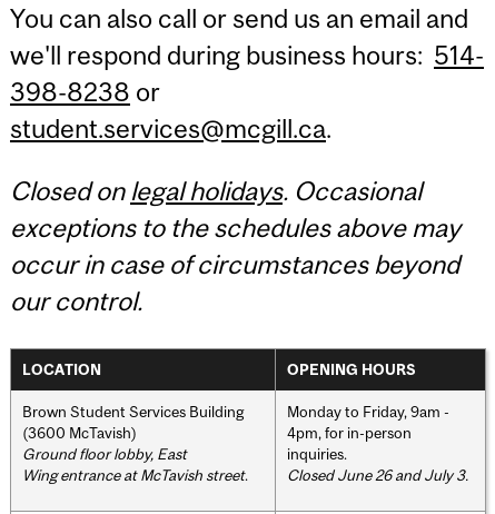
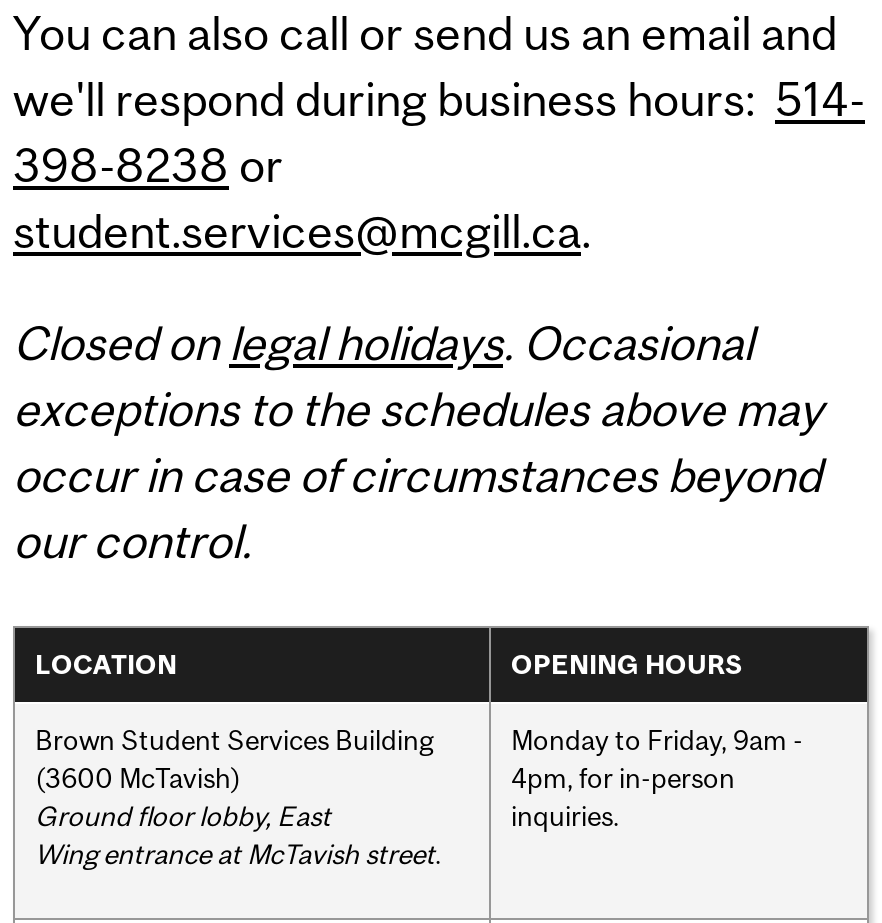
- Closed June 26 and July 3.
